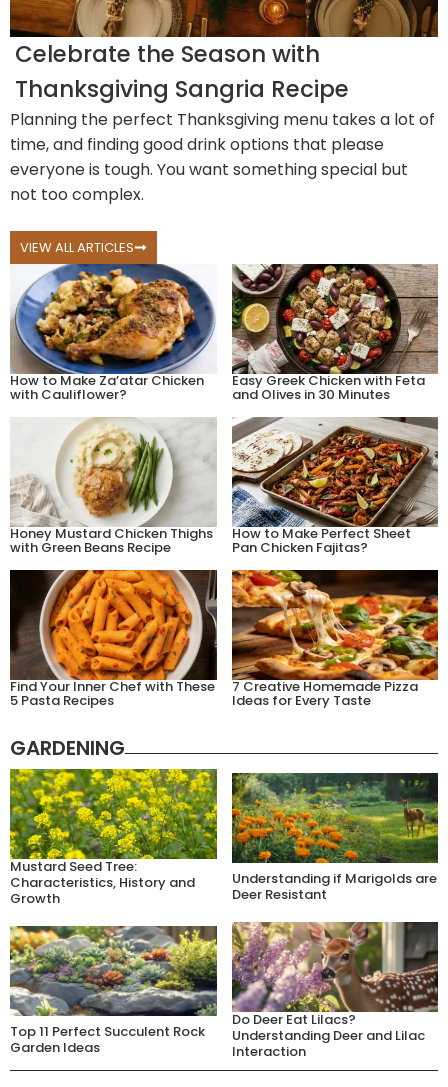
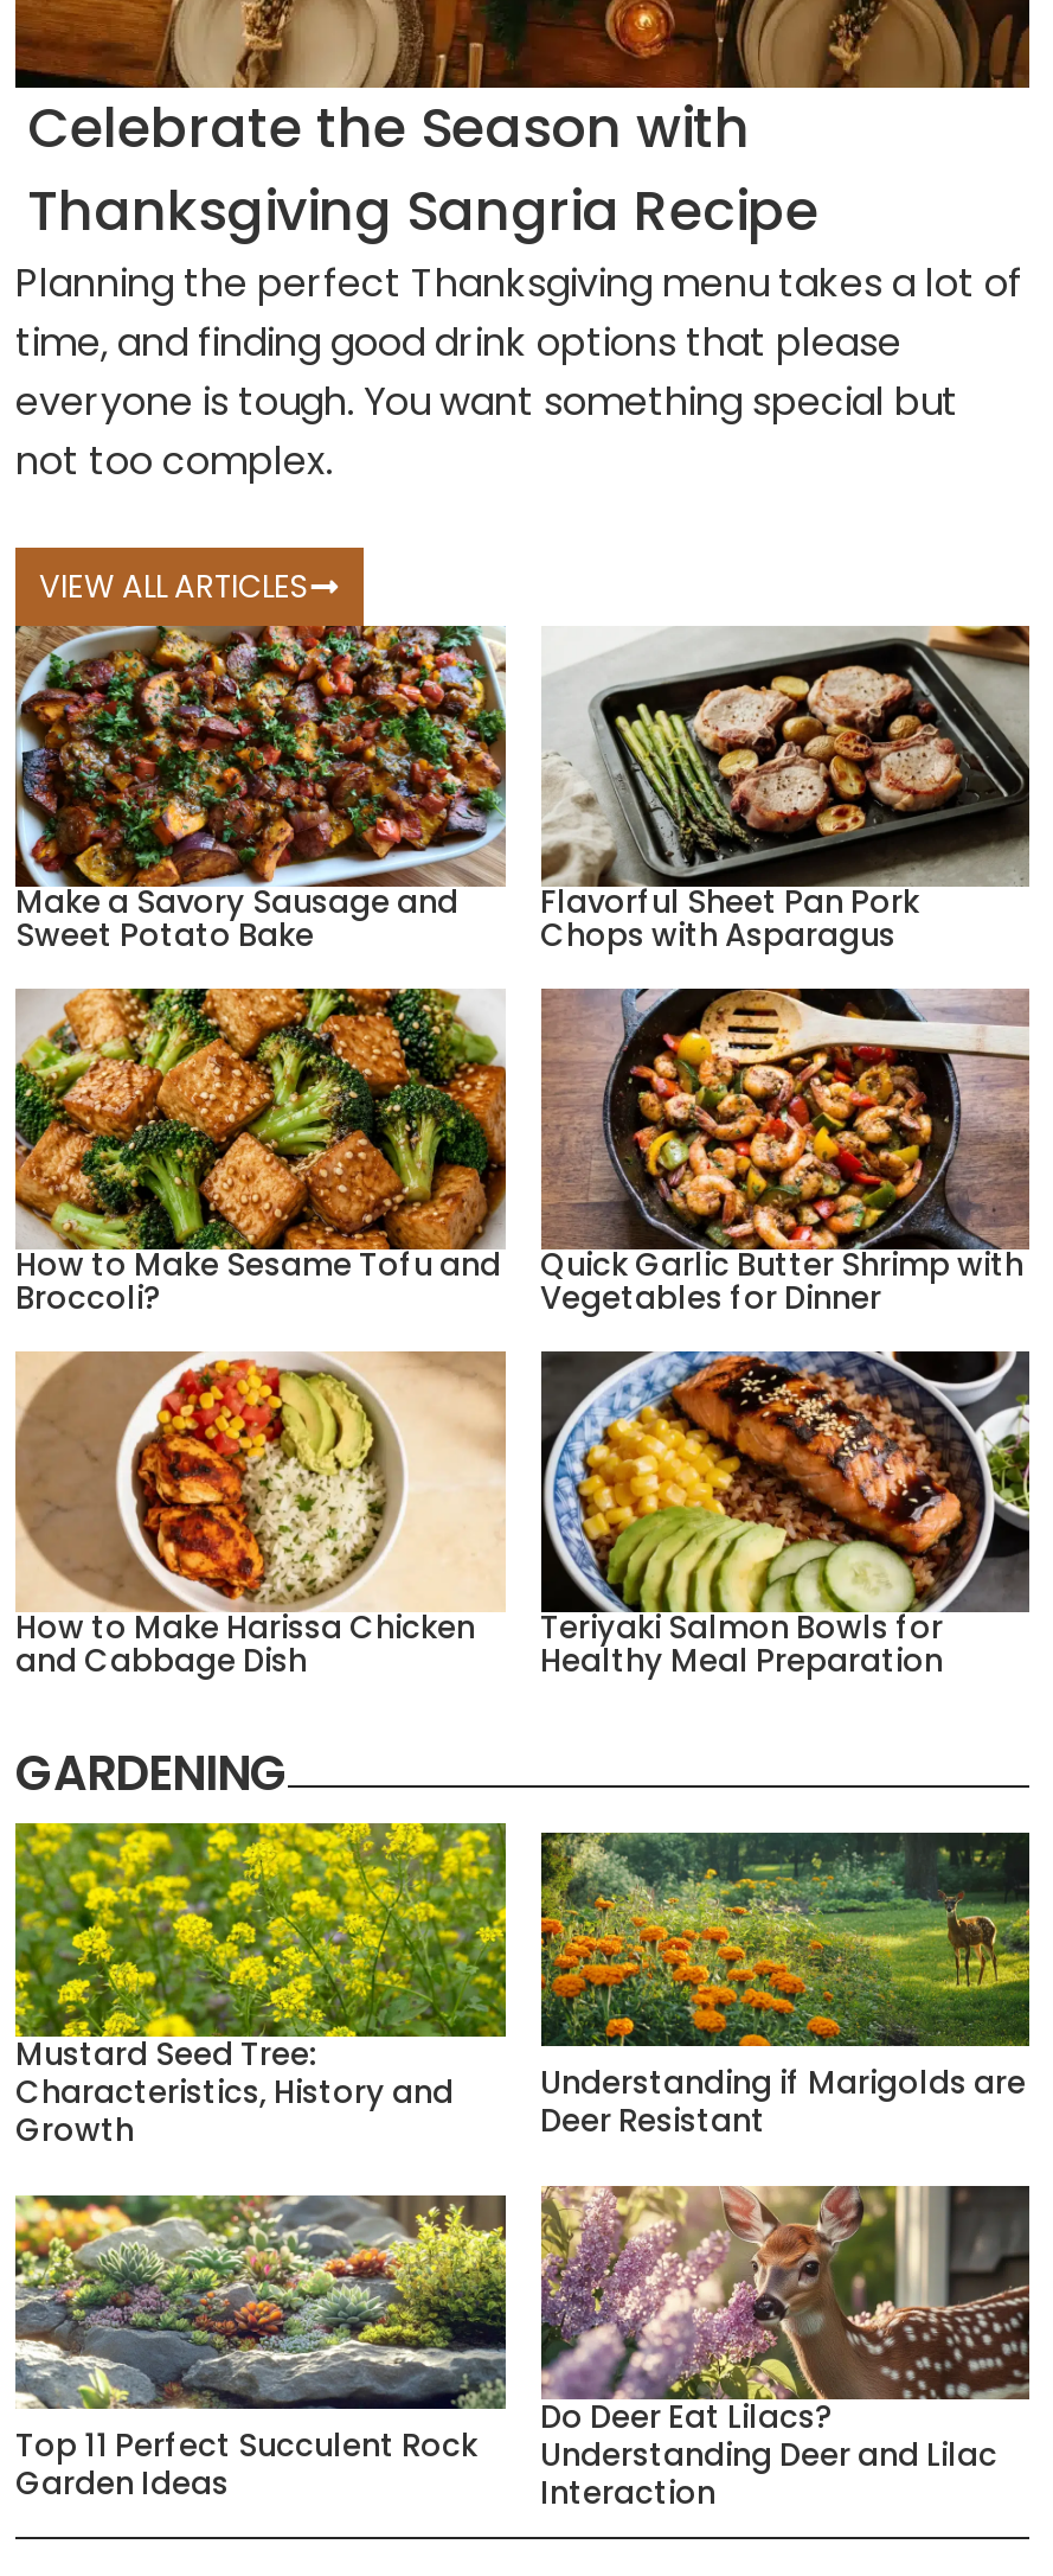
- [image]
- How to Make Za’atar Chicken
- with Cauliflower?
+ [image]
+ Make a Savory Sausage and
+ Sweet Potato Bake

- [image]
- Easy Greek Chicken with Feta
- and Olives in 30 Minutes
+ [image]
+ Flavorful Sheet Pan Pork
+ Chops with Asparagus

- [image]
- Honey Mustard Chicken Thighs
- with Green Beans Recipe
+ [image]
+ How to Make Sesame Tofu and
+ Broccoli?

- [image]
- How to Make Perfect Sheet
- Pan Chicken Fajitas?
+ [image]
+ Quick Garlic Butter Shrimp with
+ Vegetables for Dinner

- [image]
- Find Your Inner Chef with These
- 5 Pasta Recipes
+ [image]
+ How to Make Harissa Chicken
+ and Cabbage Dish

- [image]
- 7 Creative Homemade Pizza
- Ideas for Every Taste
+ [image]
+ Teriyaki Salmon Bowls for
+ Healthy Meal Preparation
